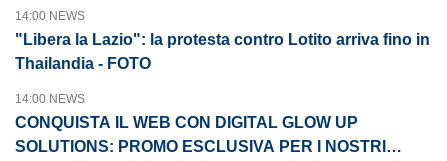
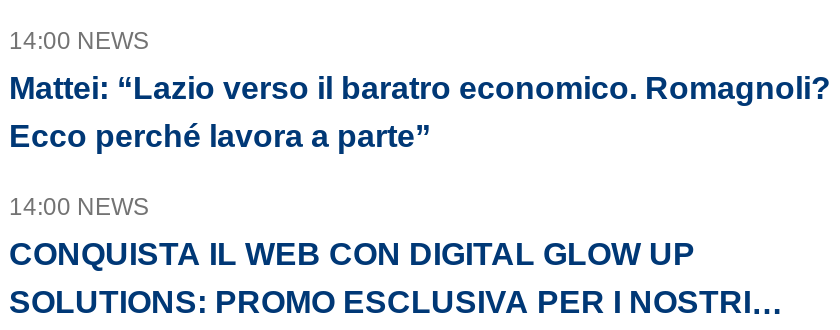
- "Libera la Lazio": la protesta contro Lotito arriva fino in
- Thailandia - FOTO
+ Mattei: “Lazio verso il baratro economico. Romagnoli?
+ Ecco perché lavora a parte”
